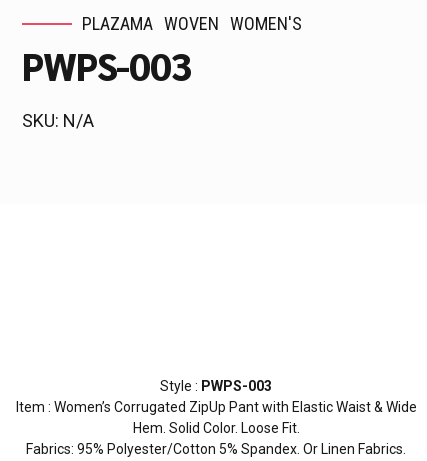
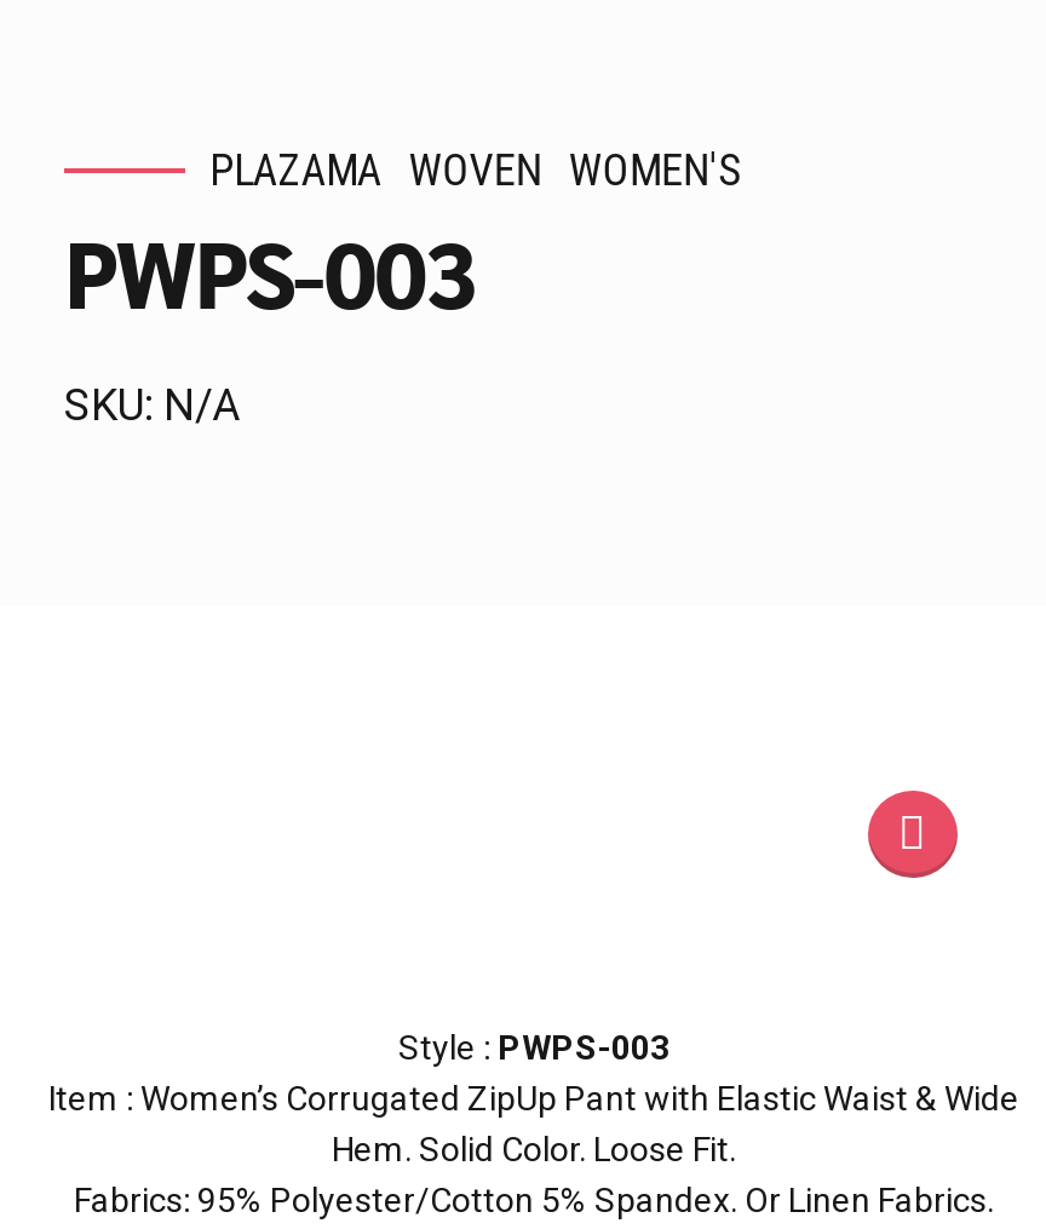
+ [image]
